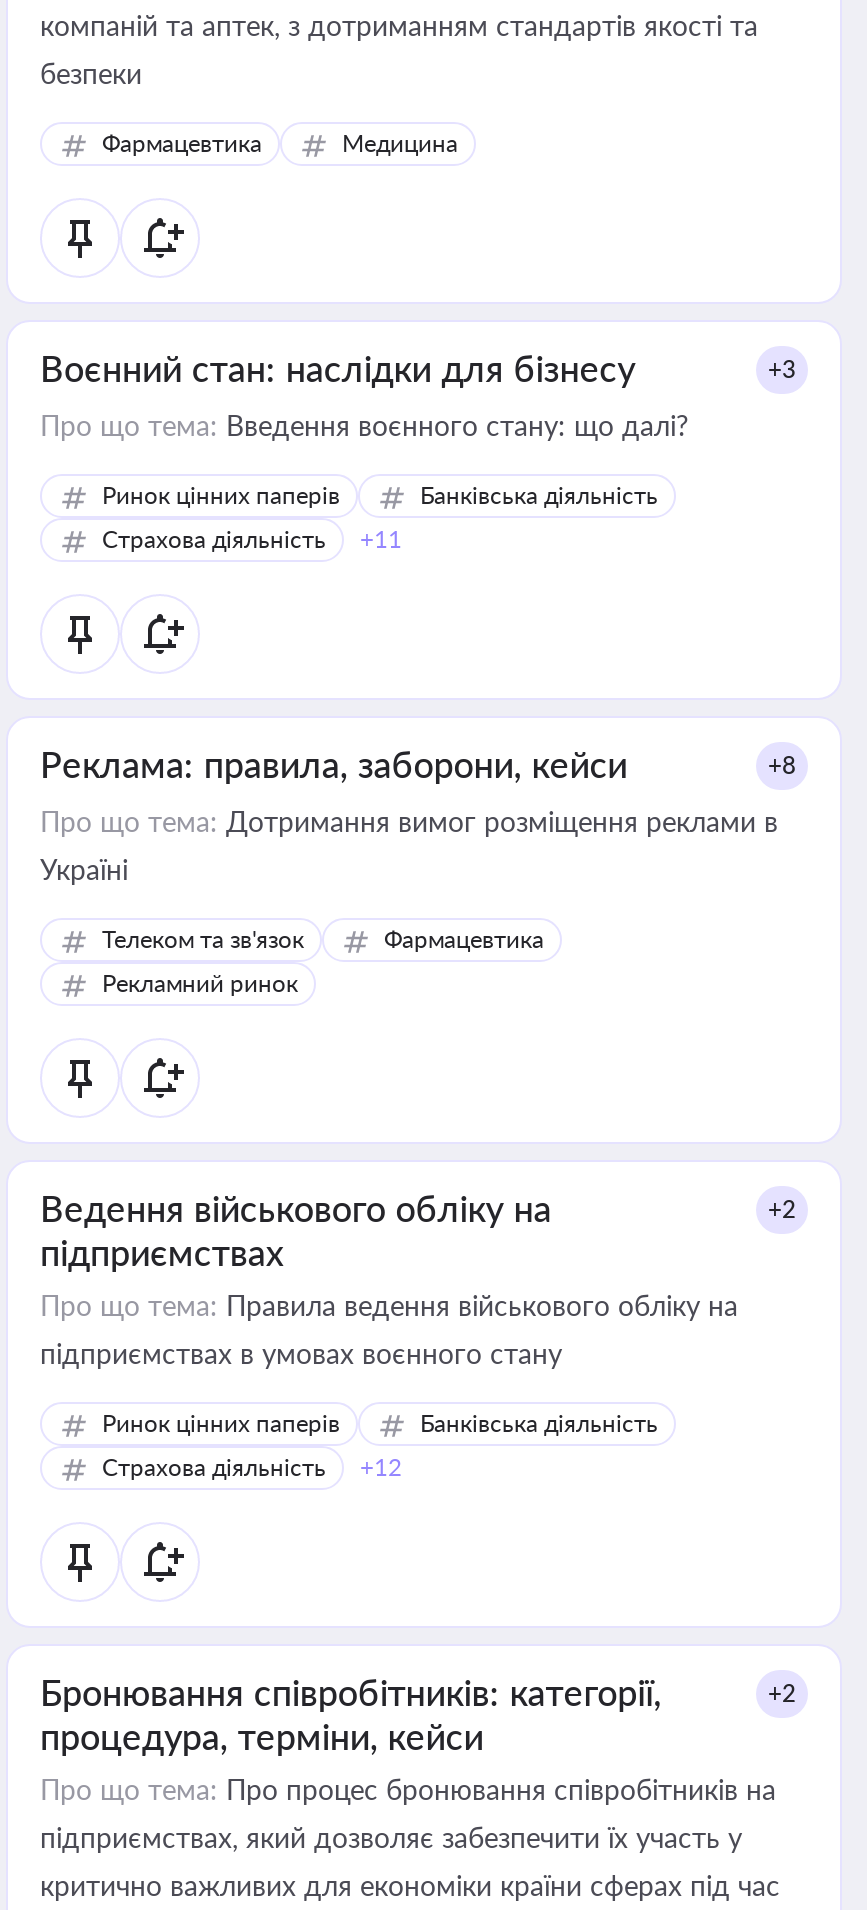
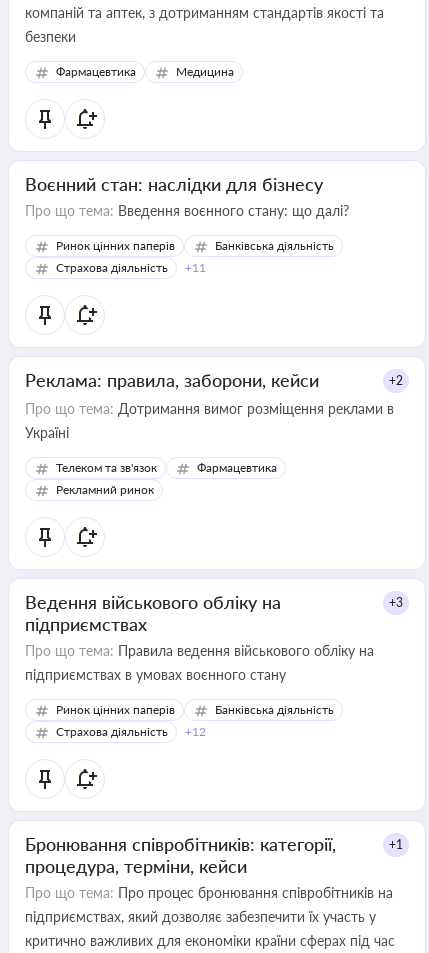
- +3

- +8
+ +2

- +2
+ +3

- +2
+ +1
